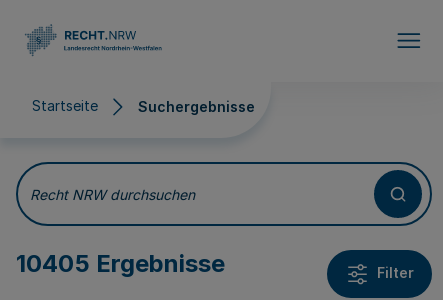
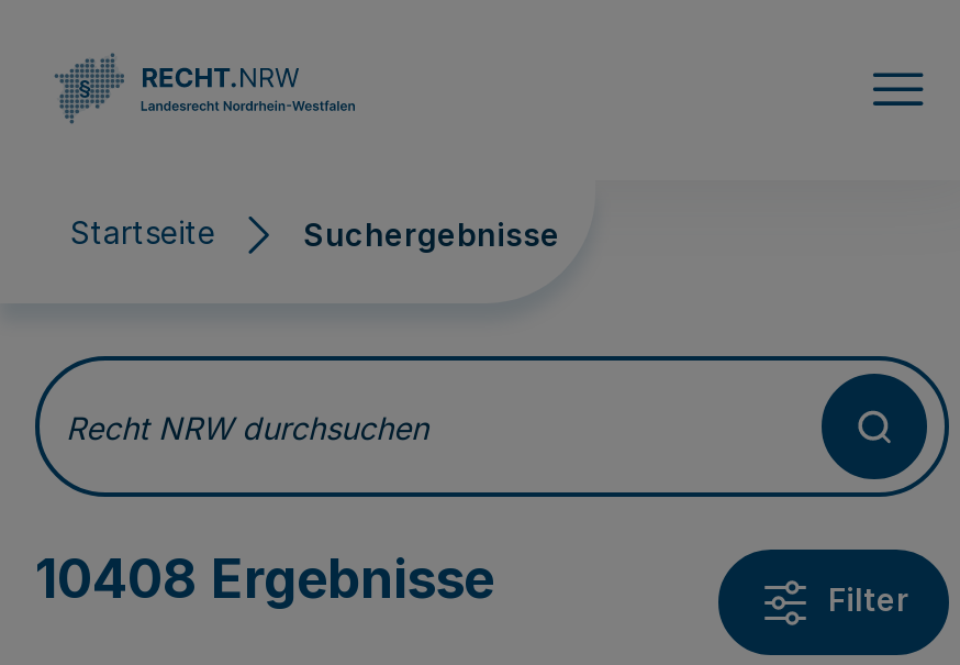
- 10405 Ergebnisse
+ 10408 Ergebnisse
